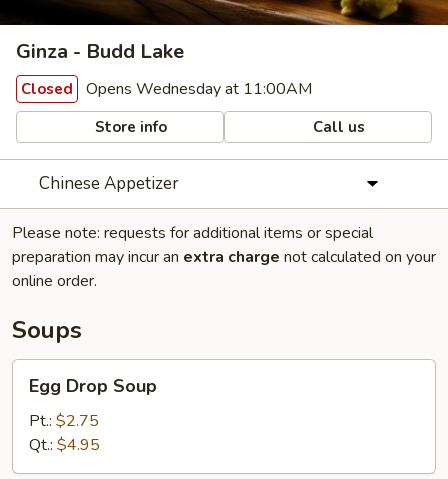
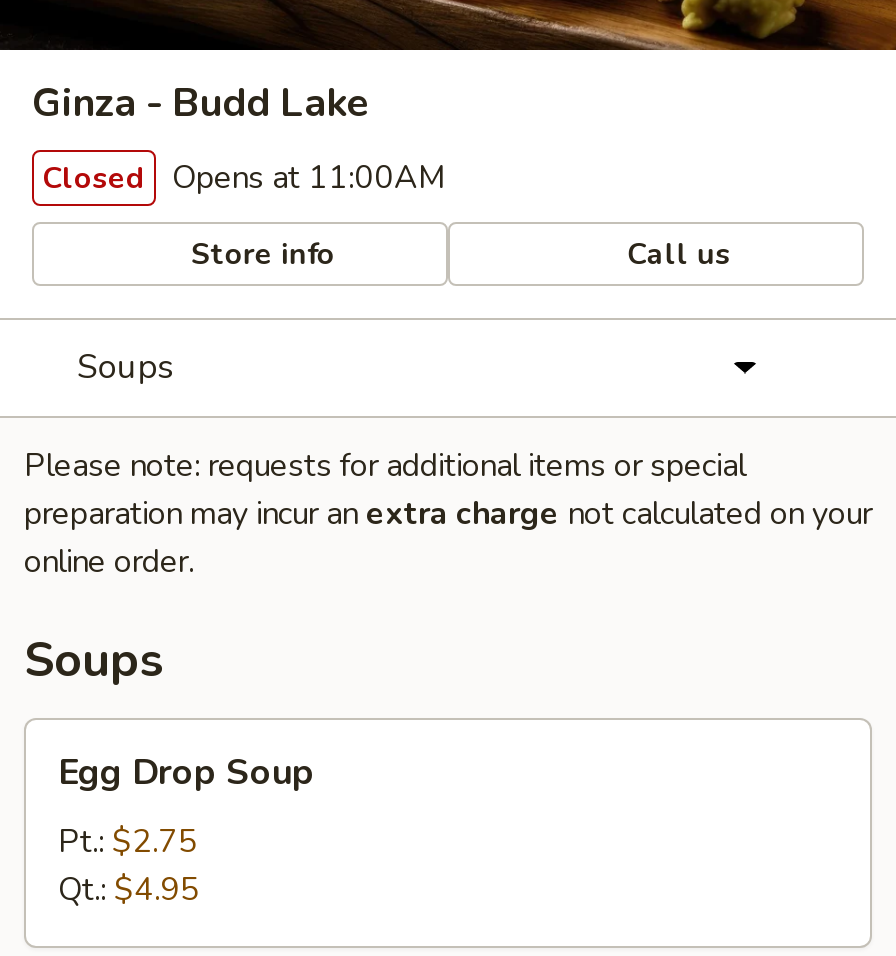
- Closed Opens Wednesday at 11:00AM
+ Closed Opens at 11:00AM

- Chinese Appetizer
+ Soups
